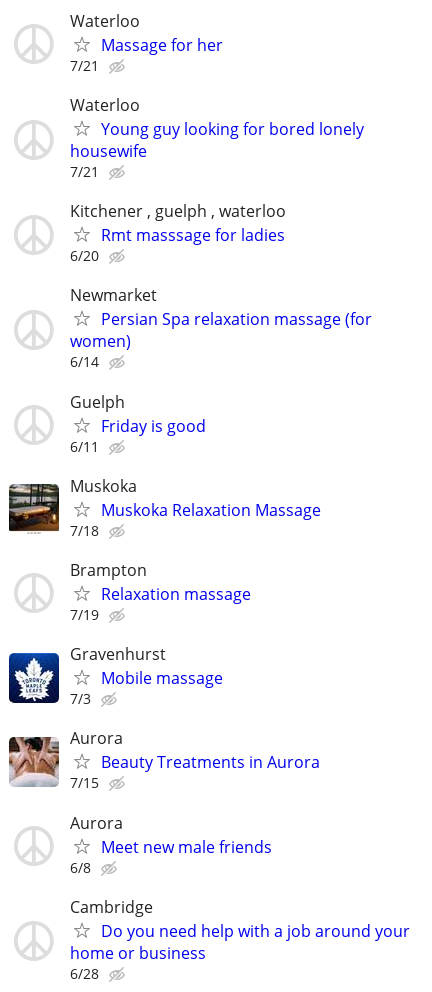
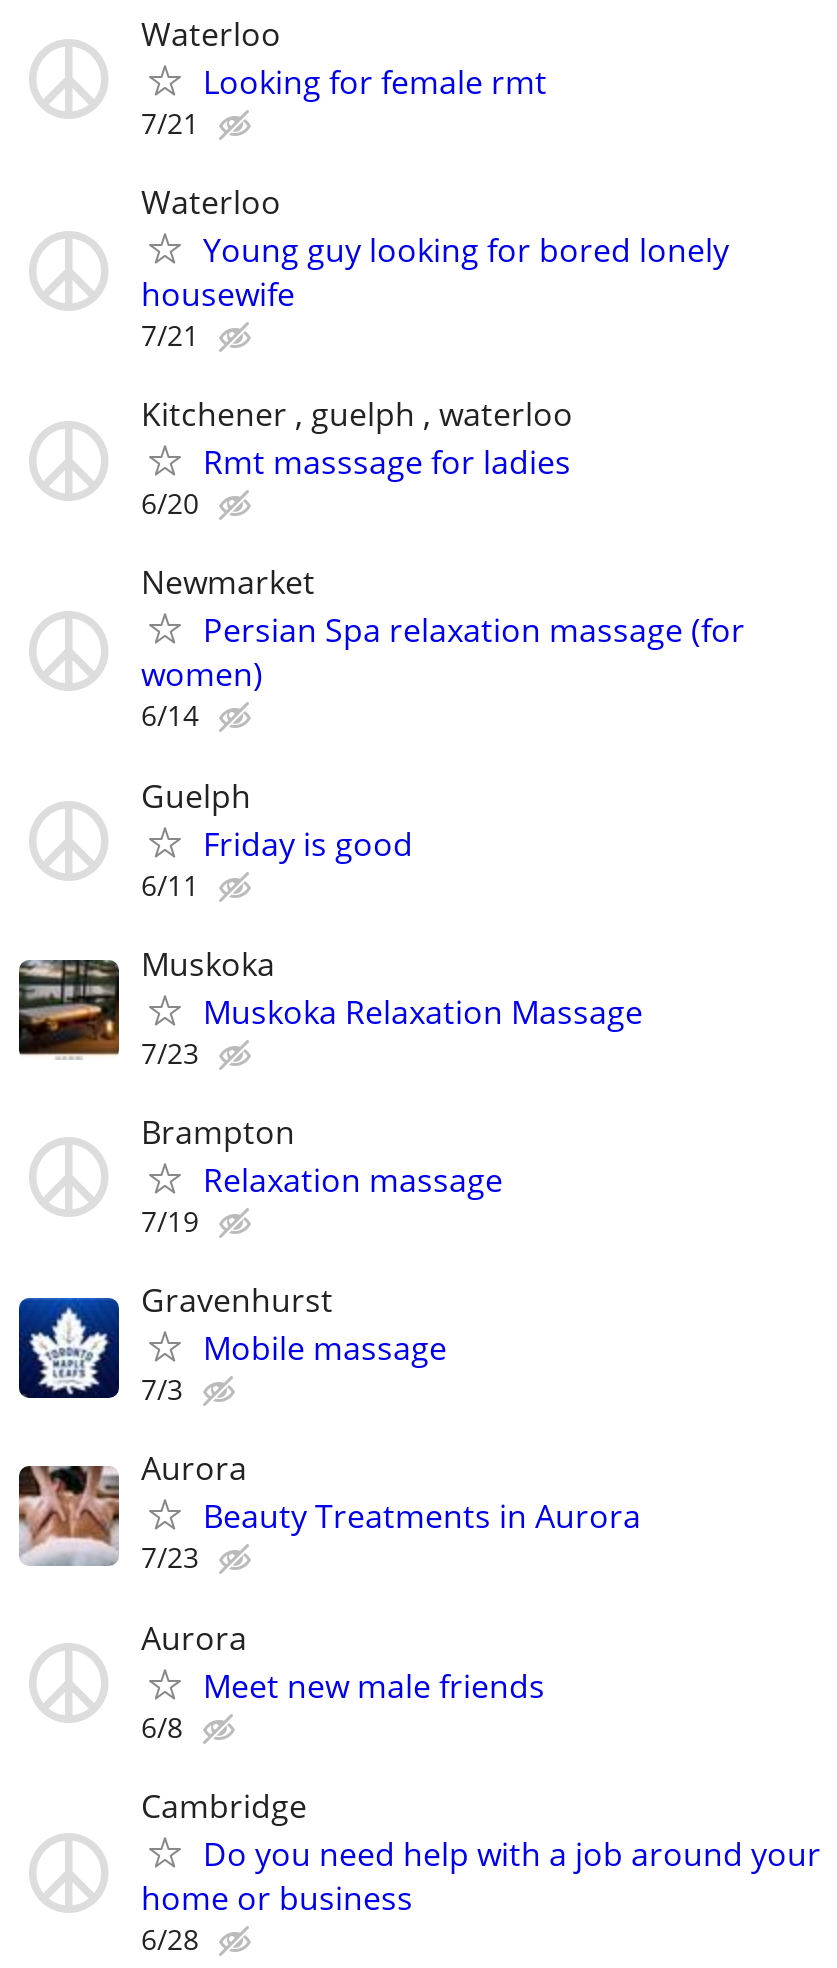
- Massage for her
+ Looking for female rmt

- 7/18
+ 7/23

- 7/15
+ 7/23
